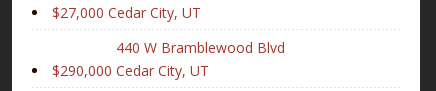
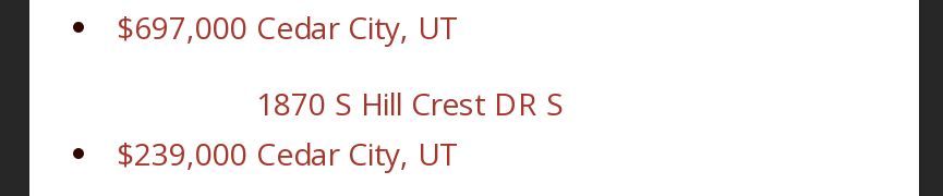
- $27,000 Cedar City, UT
+ $697,000 Cedar City, UT

- 440 W Bramblewood Blvd
+ 1870 S Hill Crest DR S

- $290,000 Cedar City, UT
+ $239,000 Cedar City, UT
